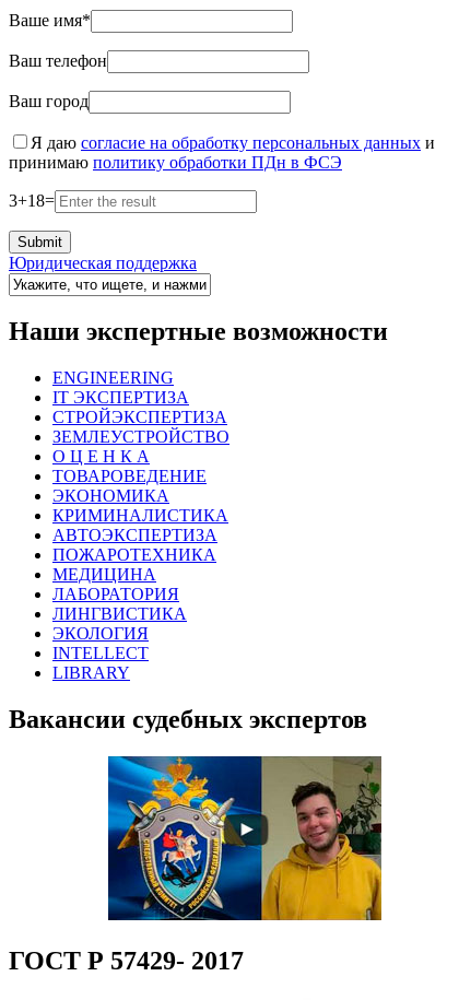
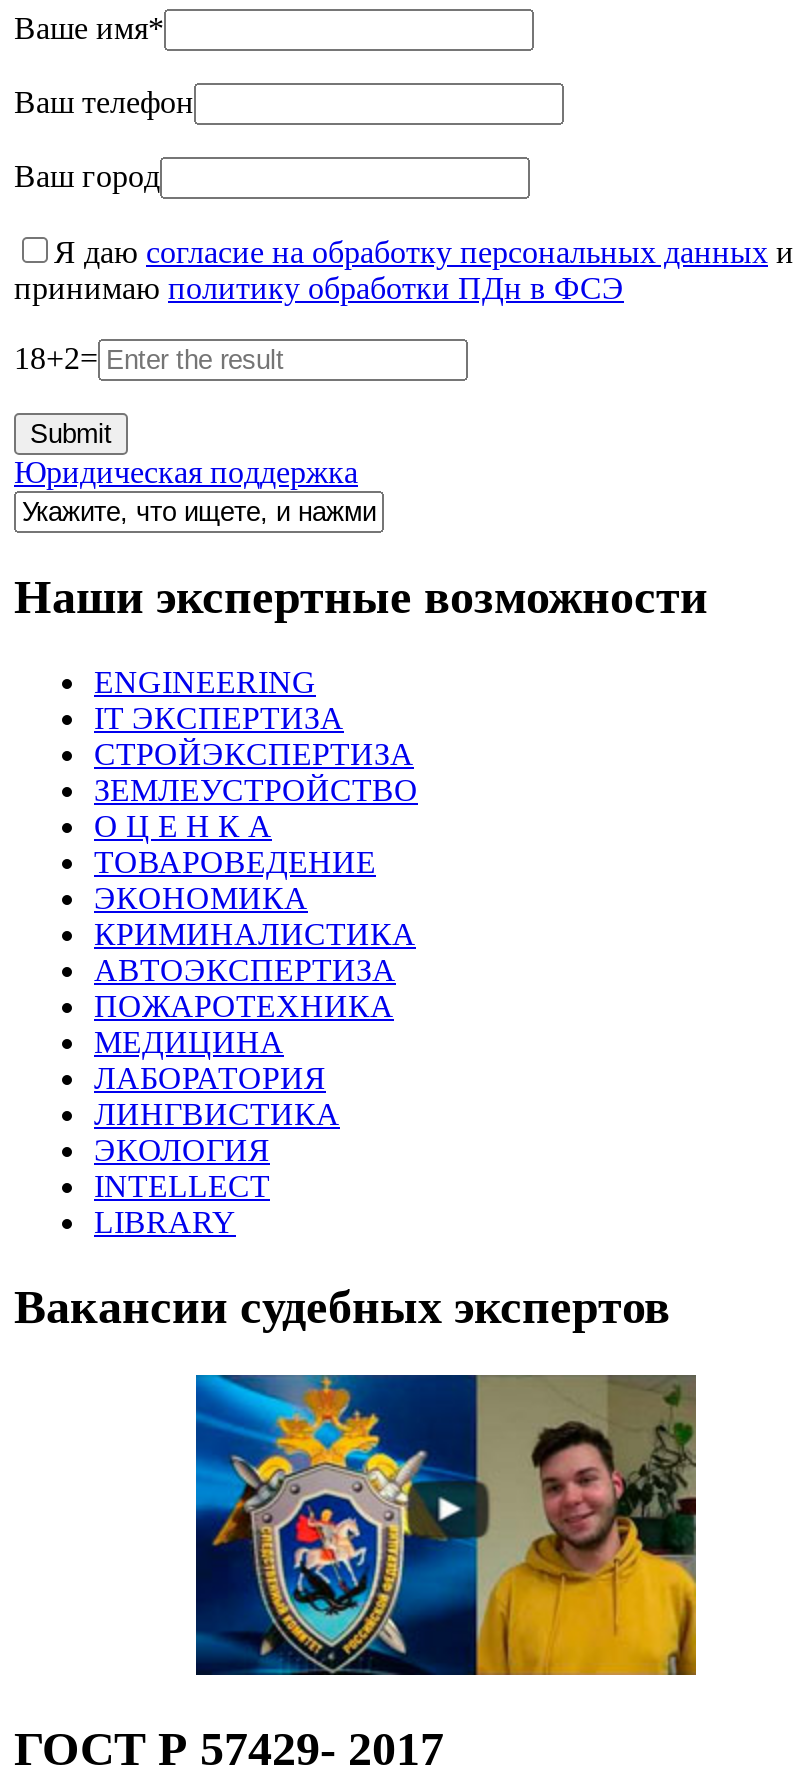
- 3+18=
+ 18+2=
